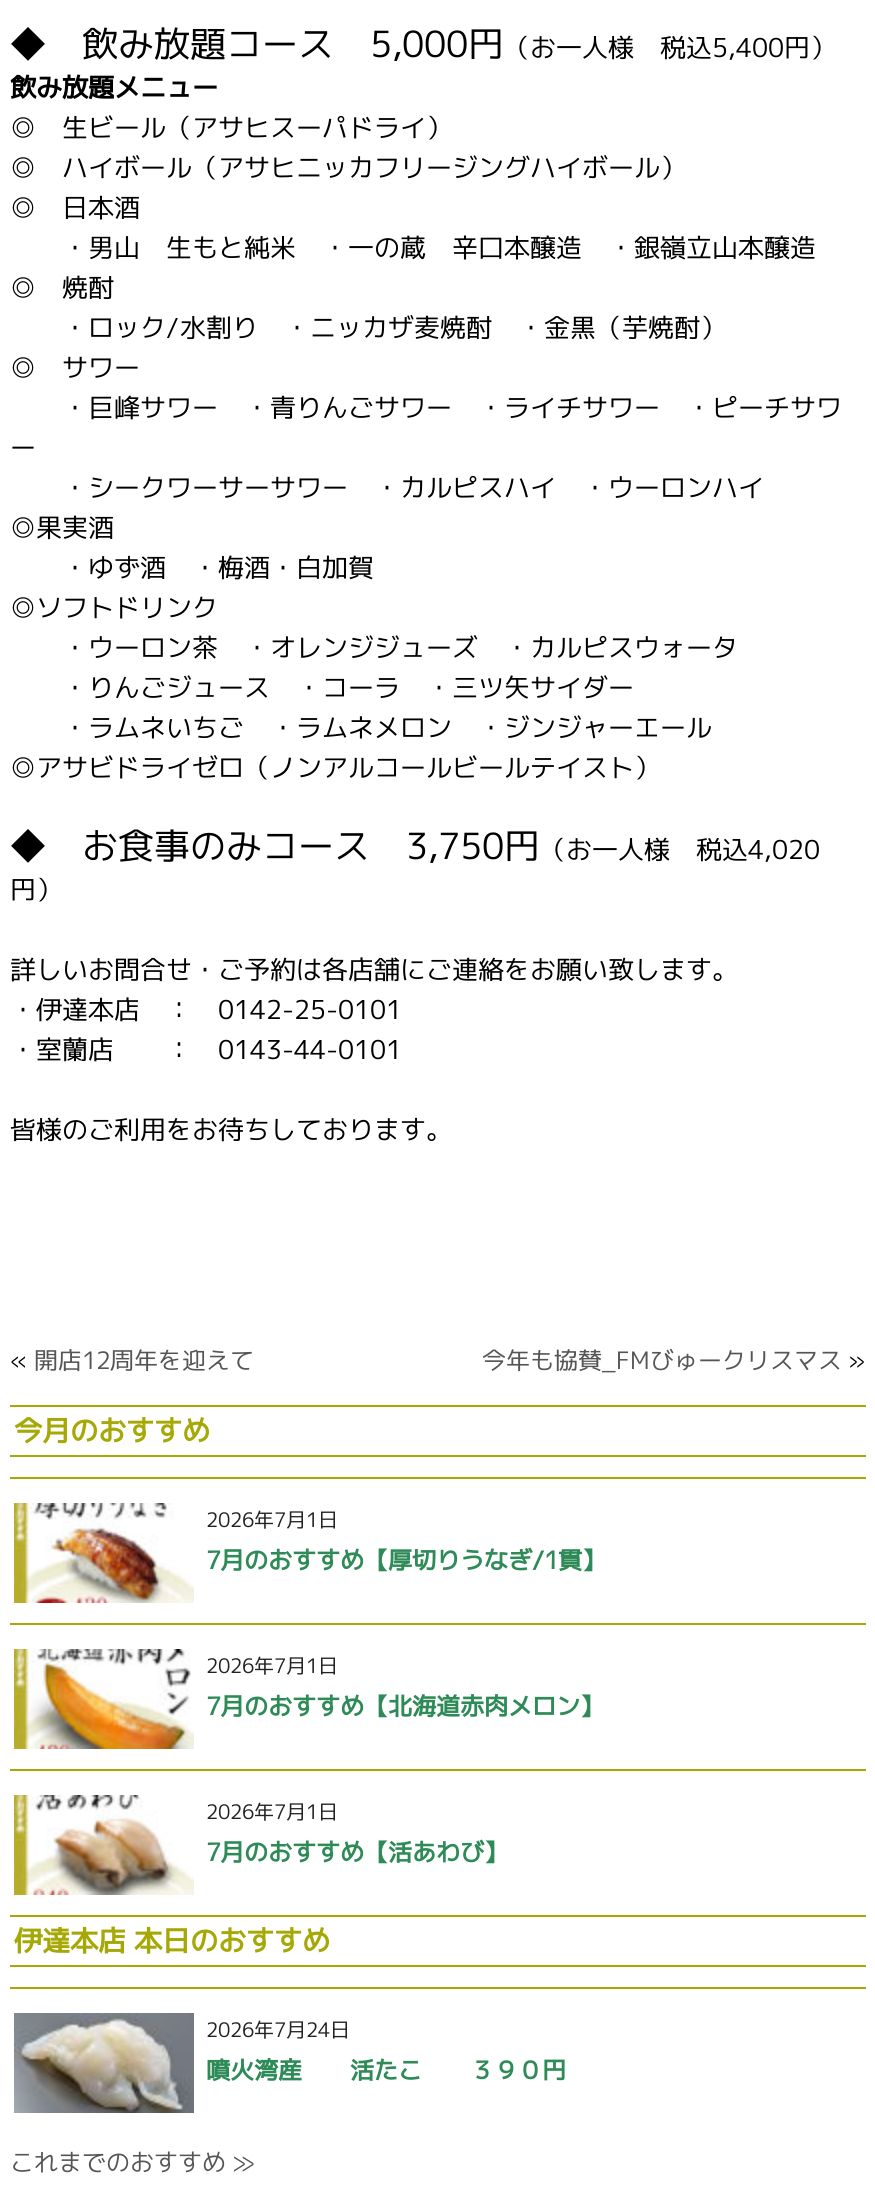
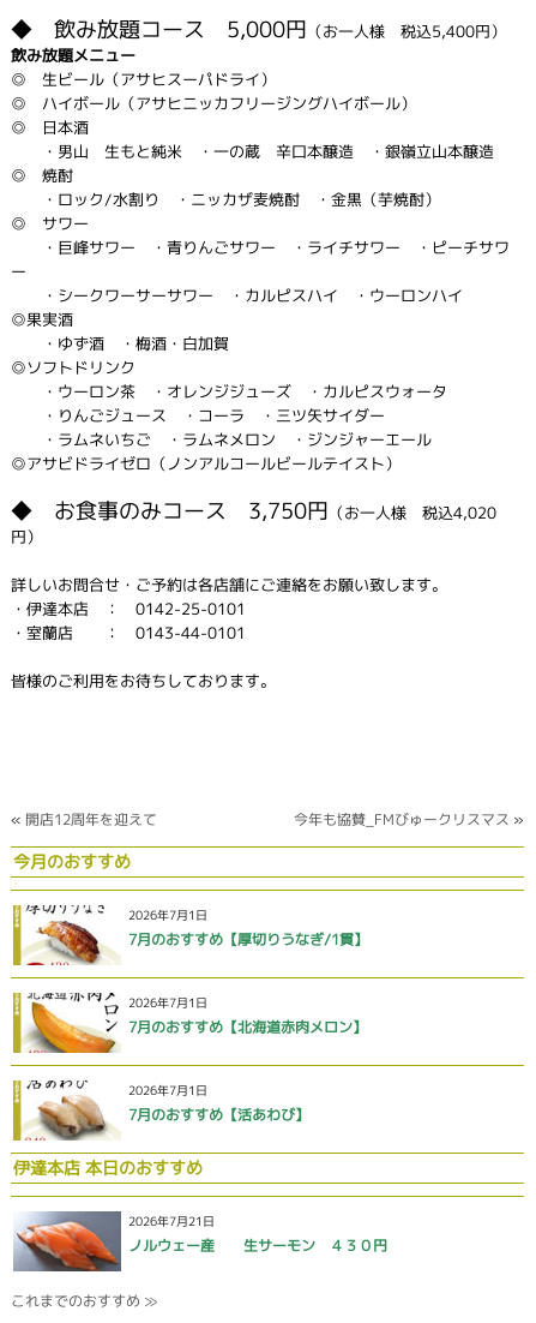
- [image]
- 2026年7月24日
- 噴火湾産 活たこ ３９０円
+ [image]
+ 2026年7月21日
+ ノルウェー産 生サーモン ４３０円
